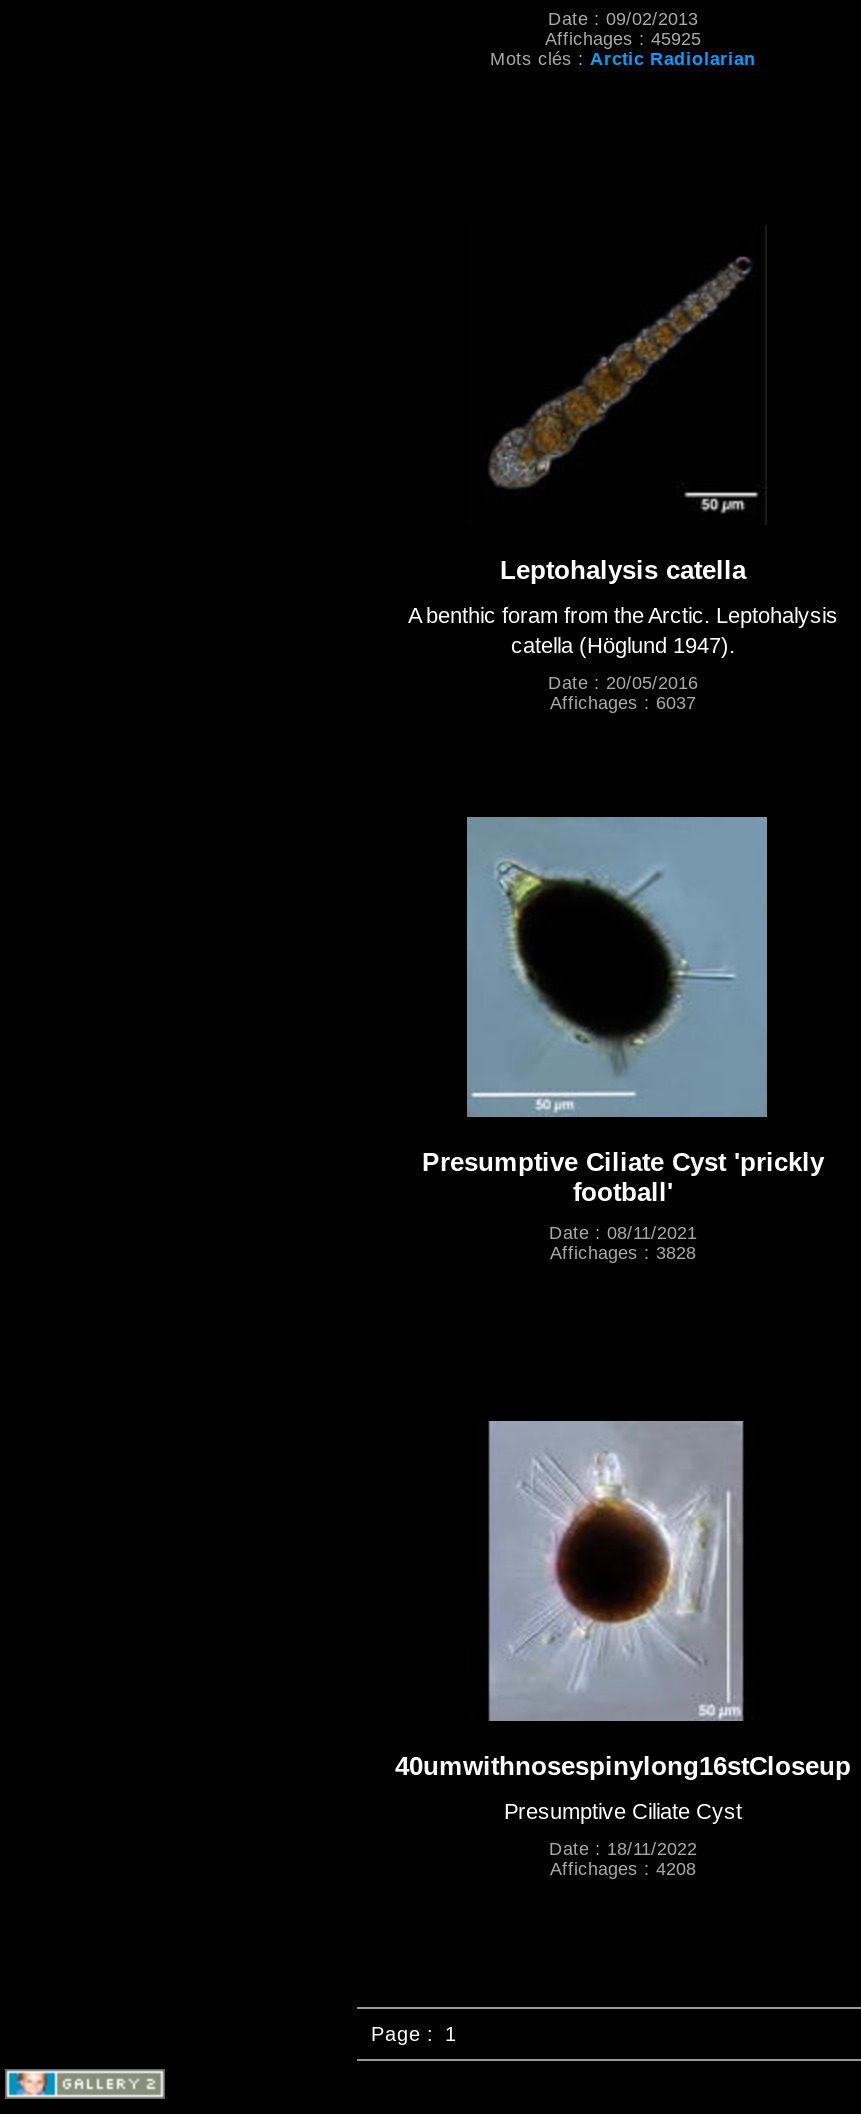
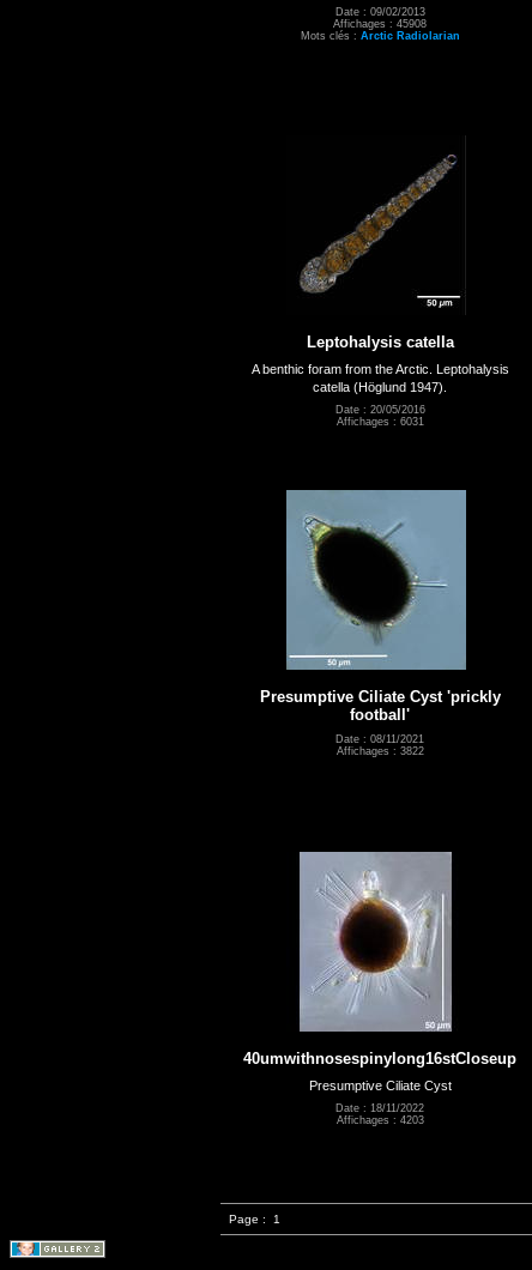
- Affichages : 45925
+ Affichages : 45908

- Affichages : 6037
+ Affichages : 6031

- Affichages : 3828
+ Affichages : 3822

- Affichages : 4208
+ Affichages : 4203
